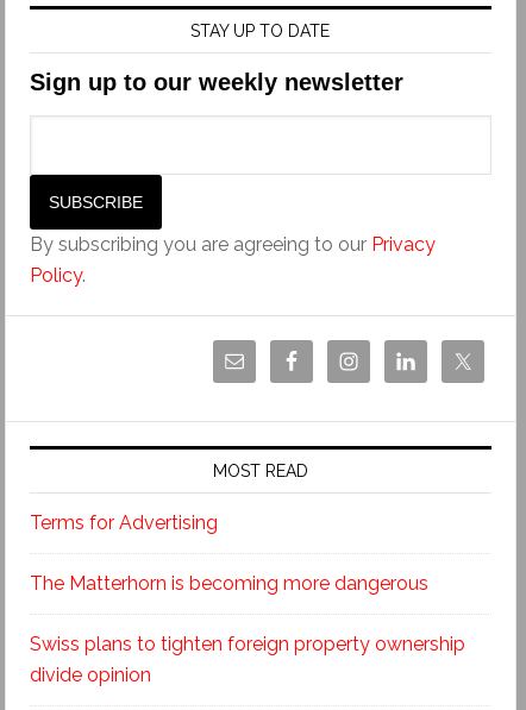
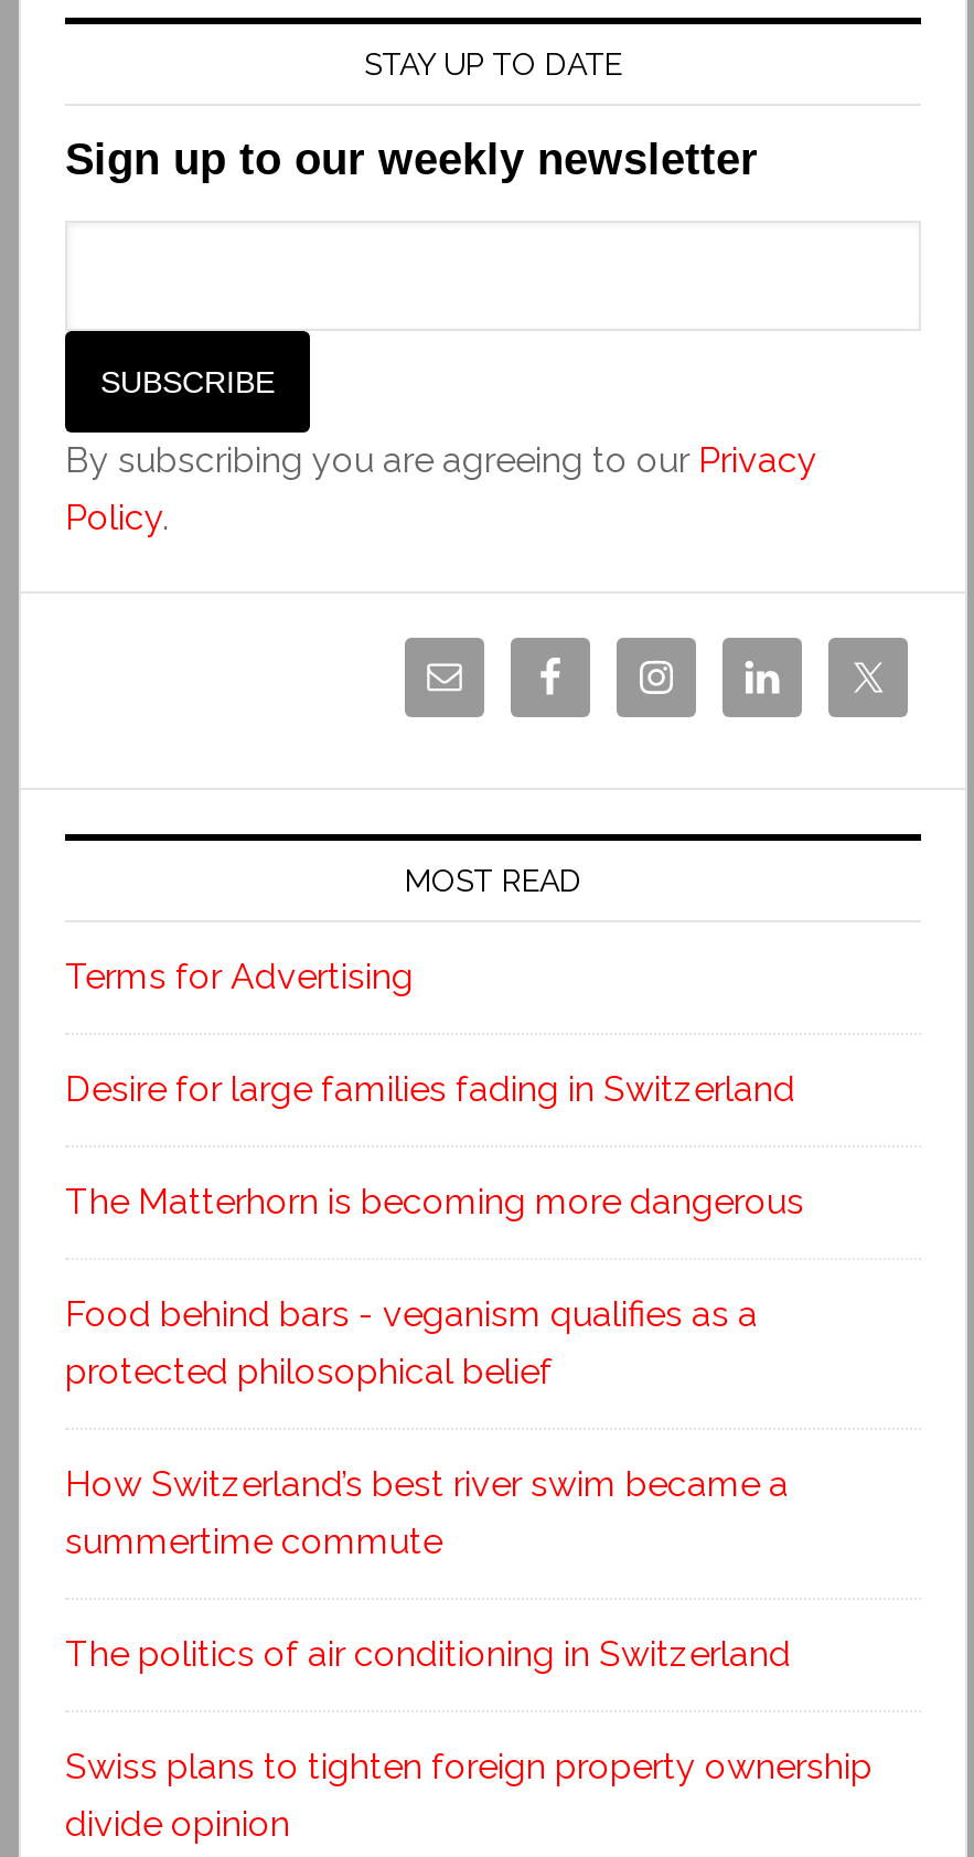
+ Desire for large families fading in Switzerland

+ Food behind bars - veganism qualifies as a
+ protected philosophical belief
+ How Switzerland’s best river swim became a
+ summertime commute
+ The politics of air conditioning in Switzerland
